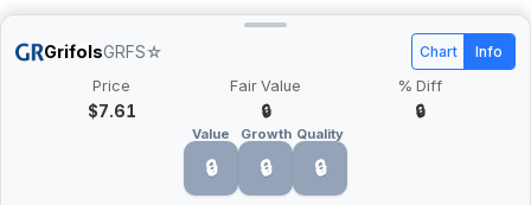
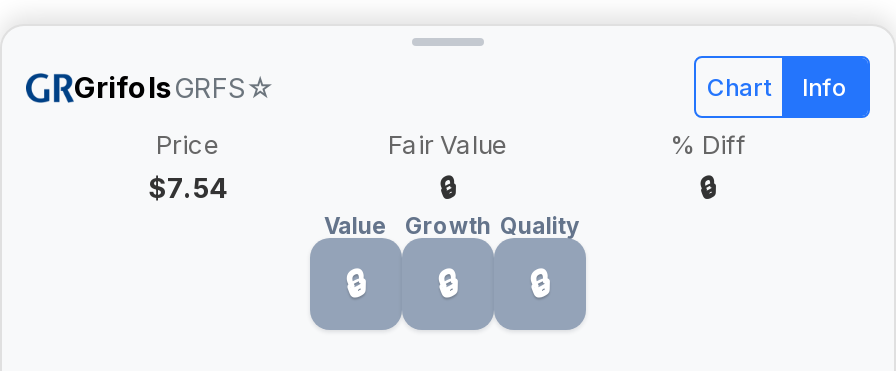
- $7.61
+ $7.54
